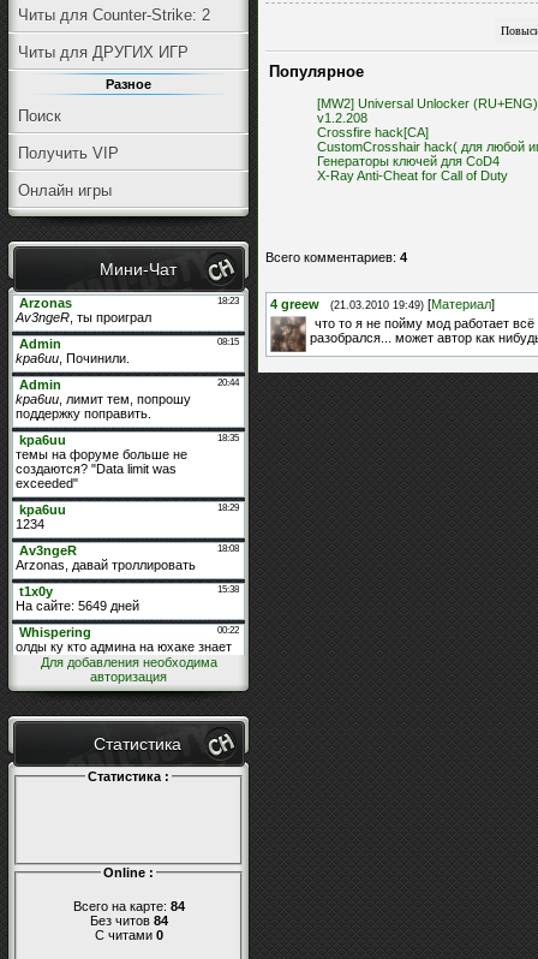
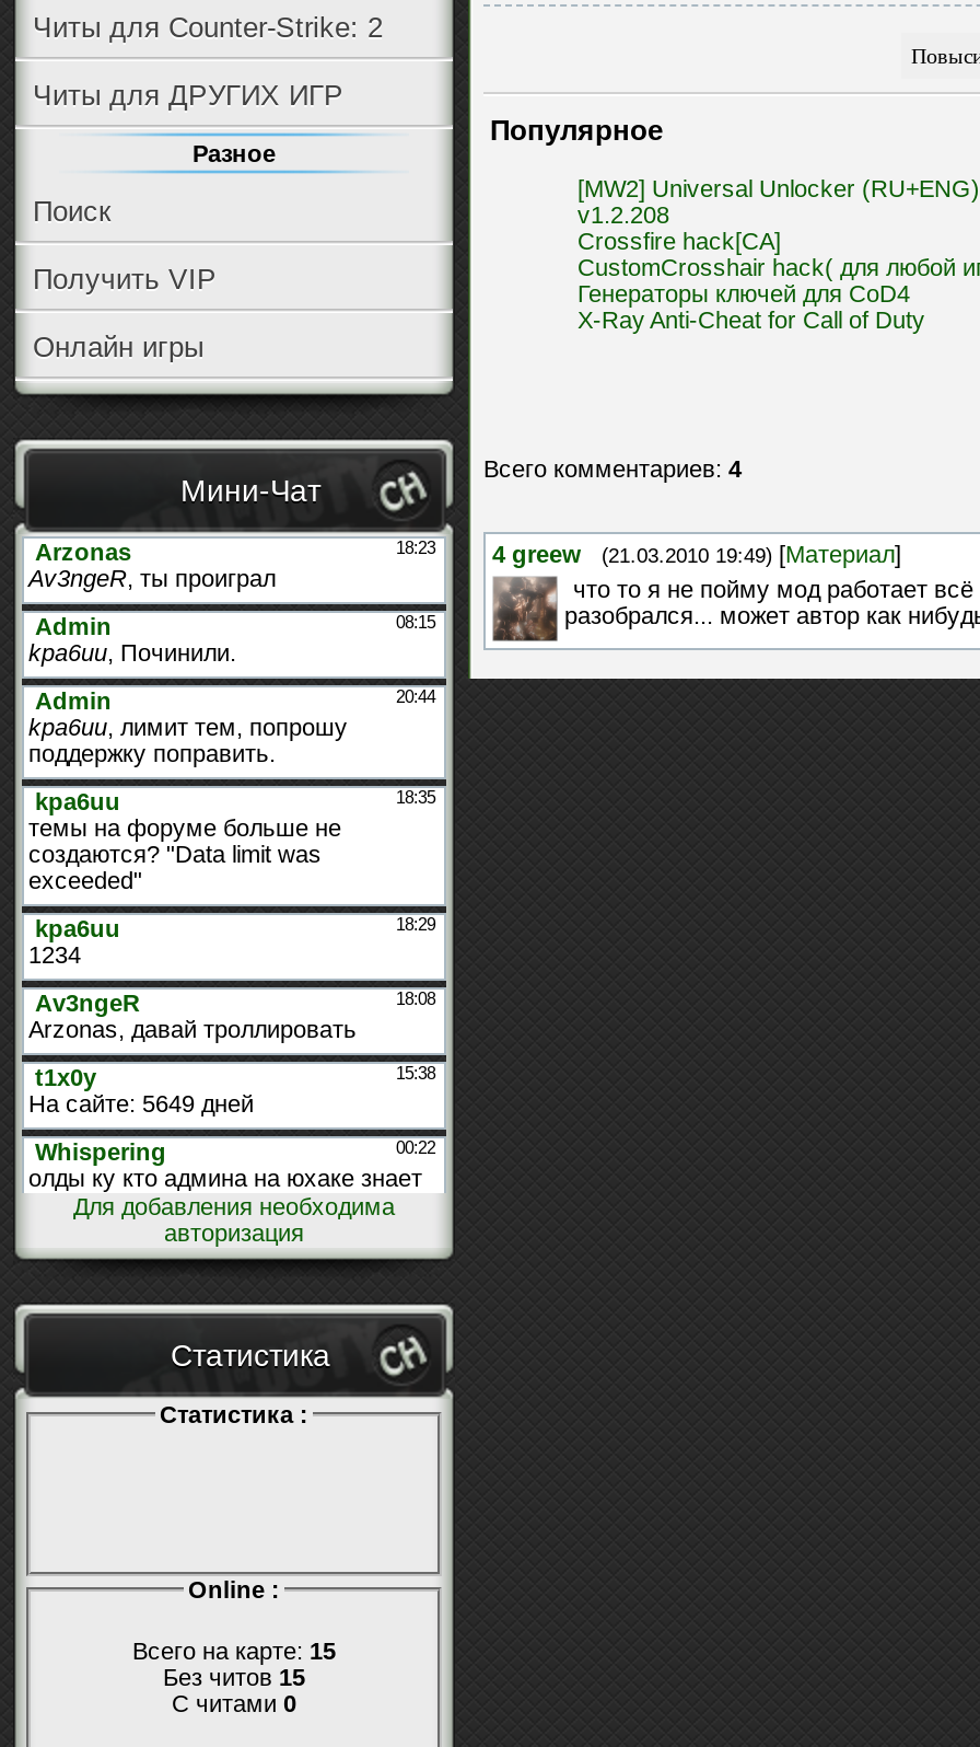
- Всего на карте: 84
+ Всего на карте: 15

- Без читов 84
+ Без читов 15
